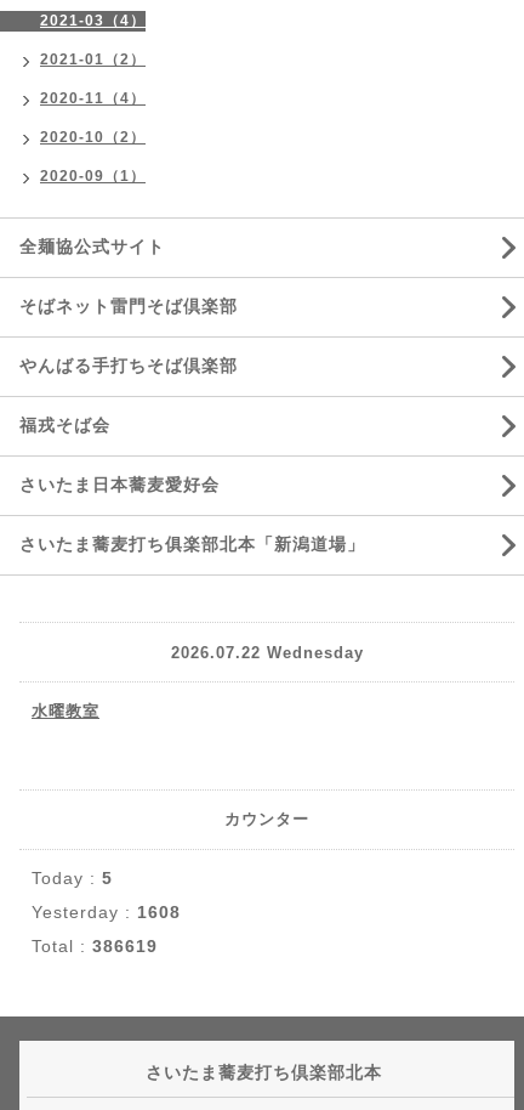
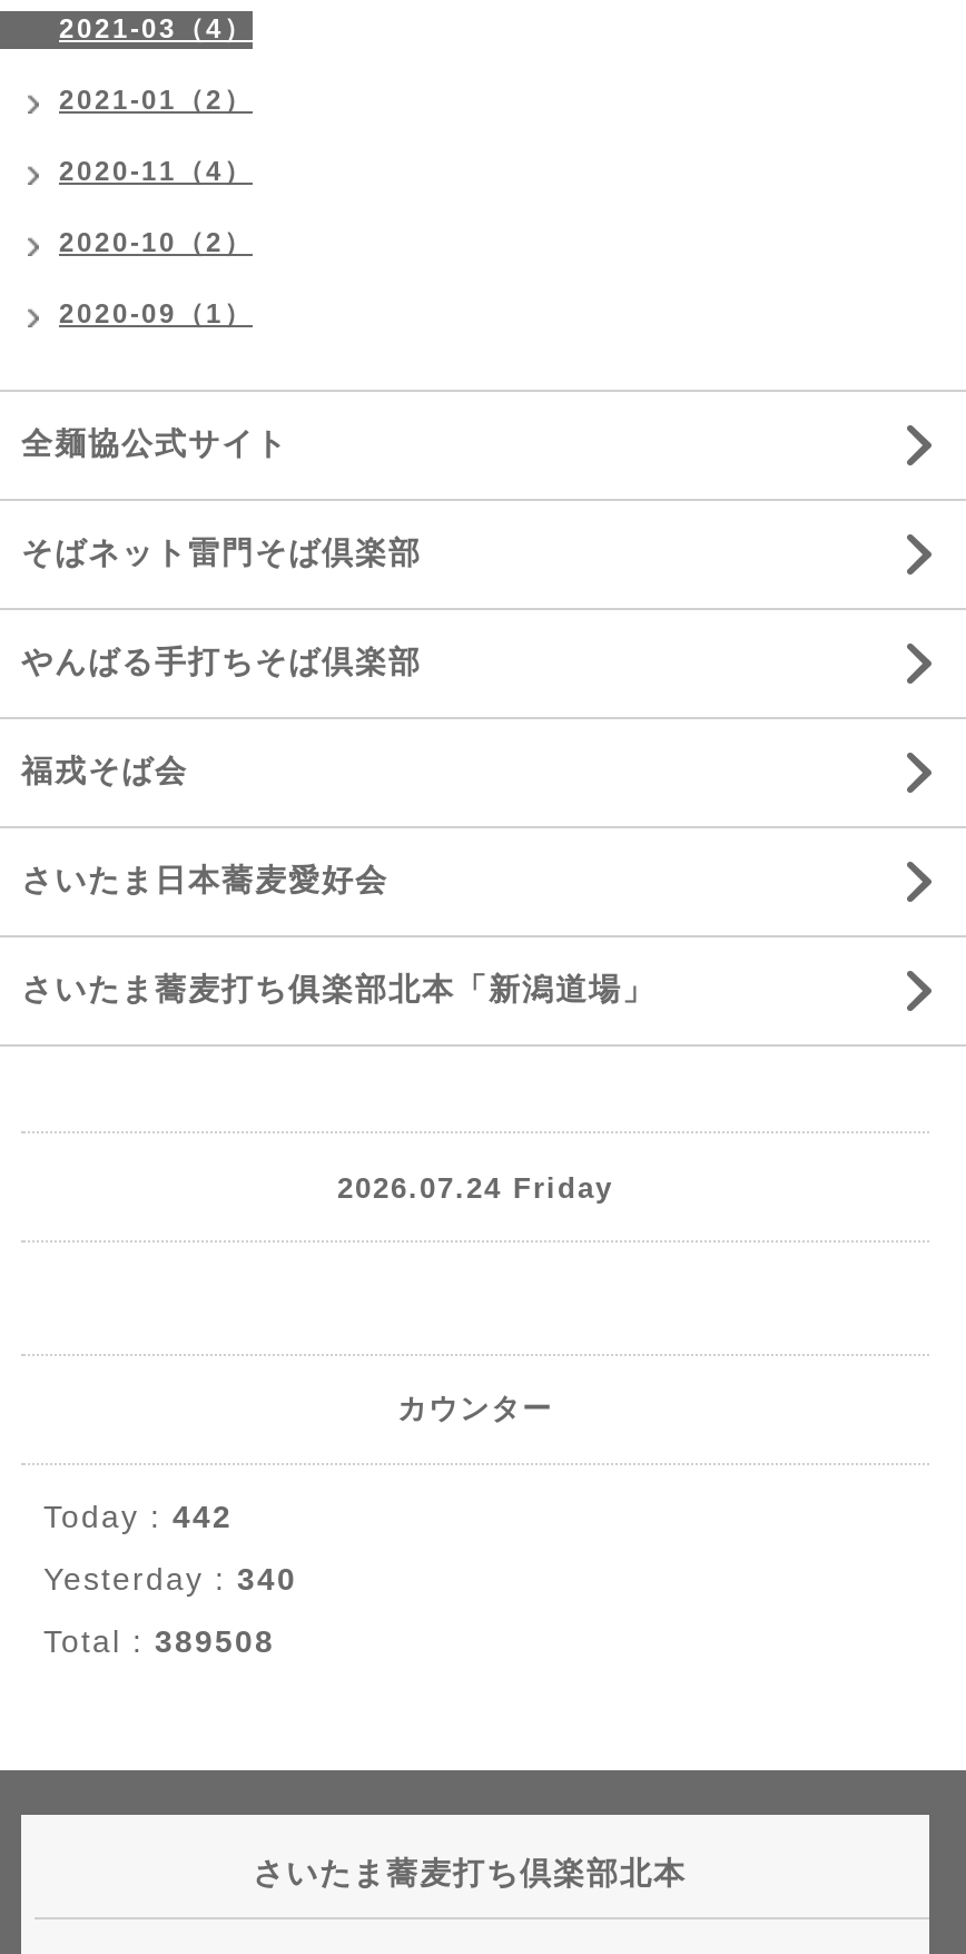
- 2026.07.22 Wednesday
- 水曜教室
+ 2026.07.24 Friday

- Today : 5
+ Today : 442

- Yesterday : 1608
+ Yesterday : 340

- Total : 386619
+ Total : 389508
